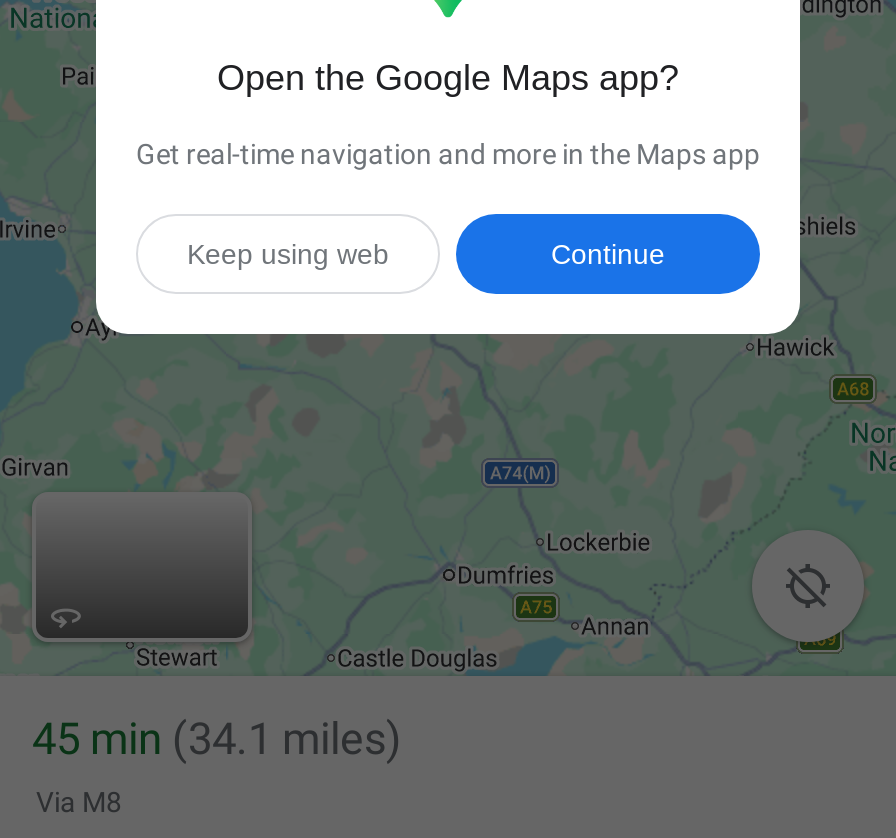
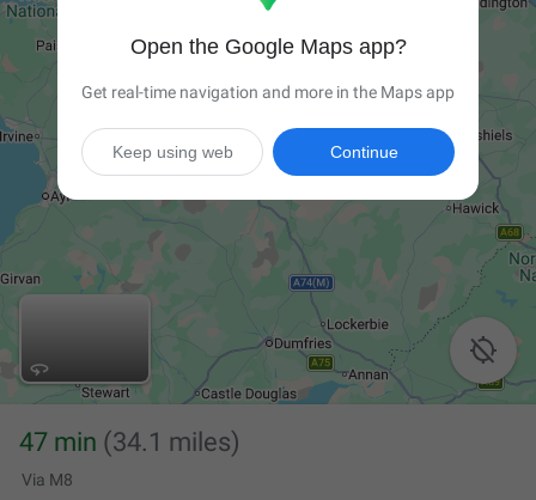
- 45 min (34.1 miles)
+ 47 min (34.1 miles)
